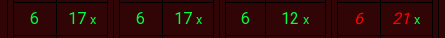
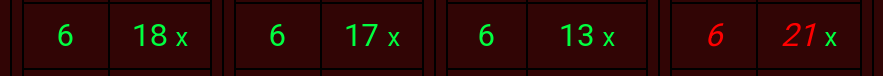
- 6 17 x
+ 6 18 x

- 6 12 x
+ 6 13 x
